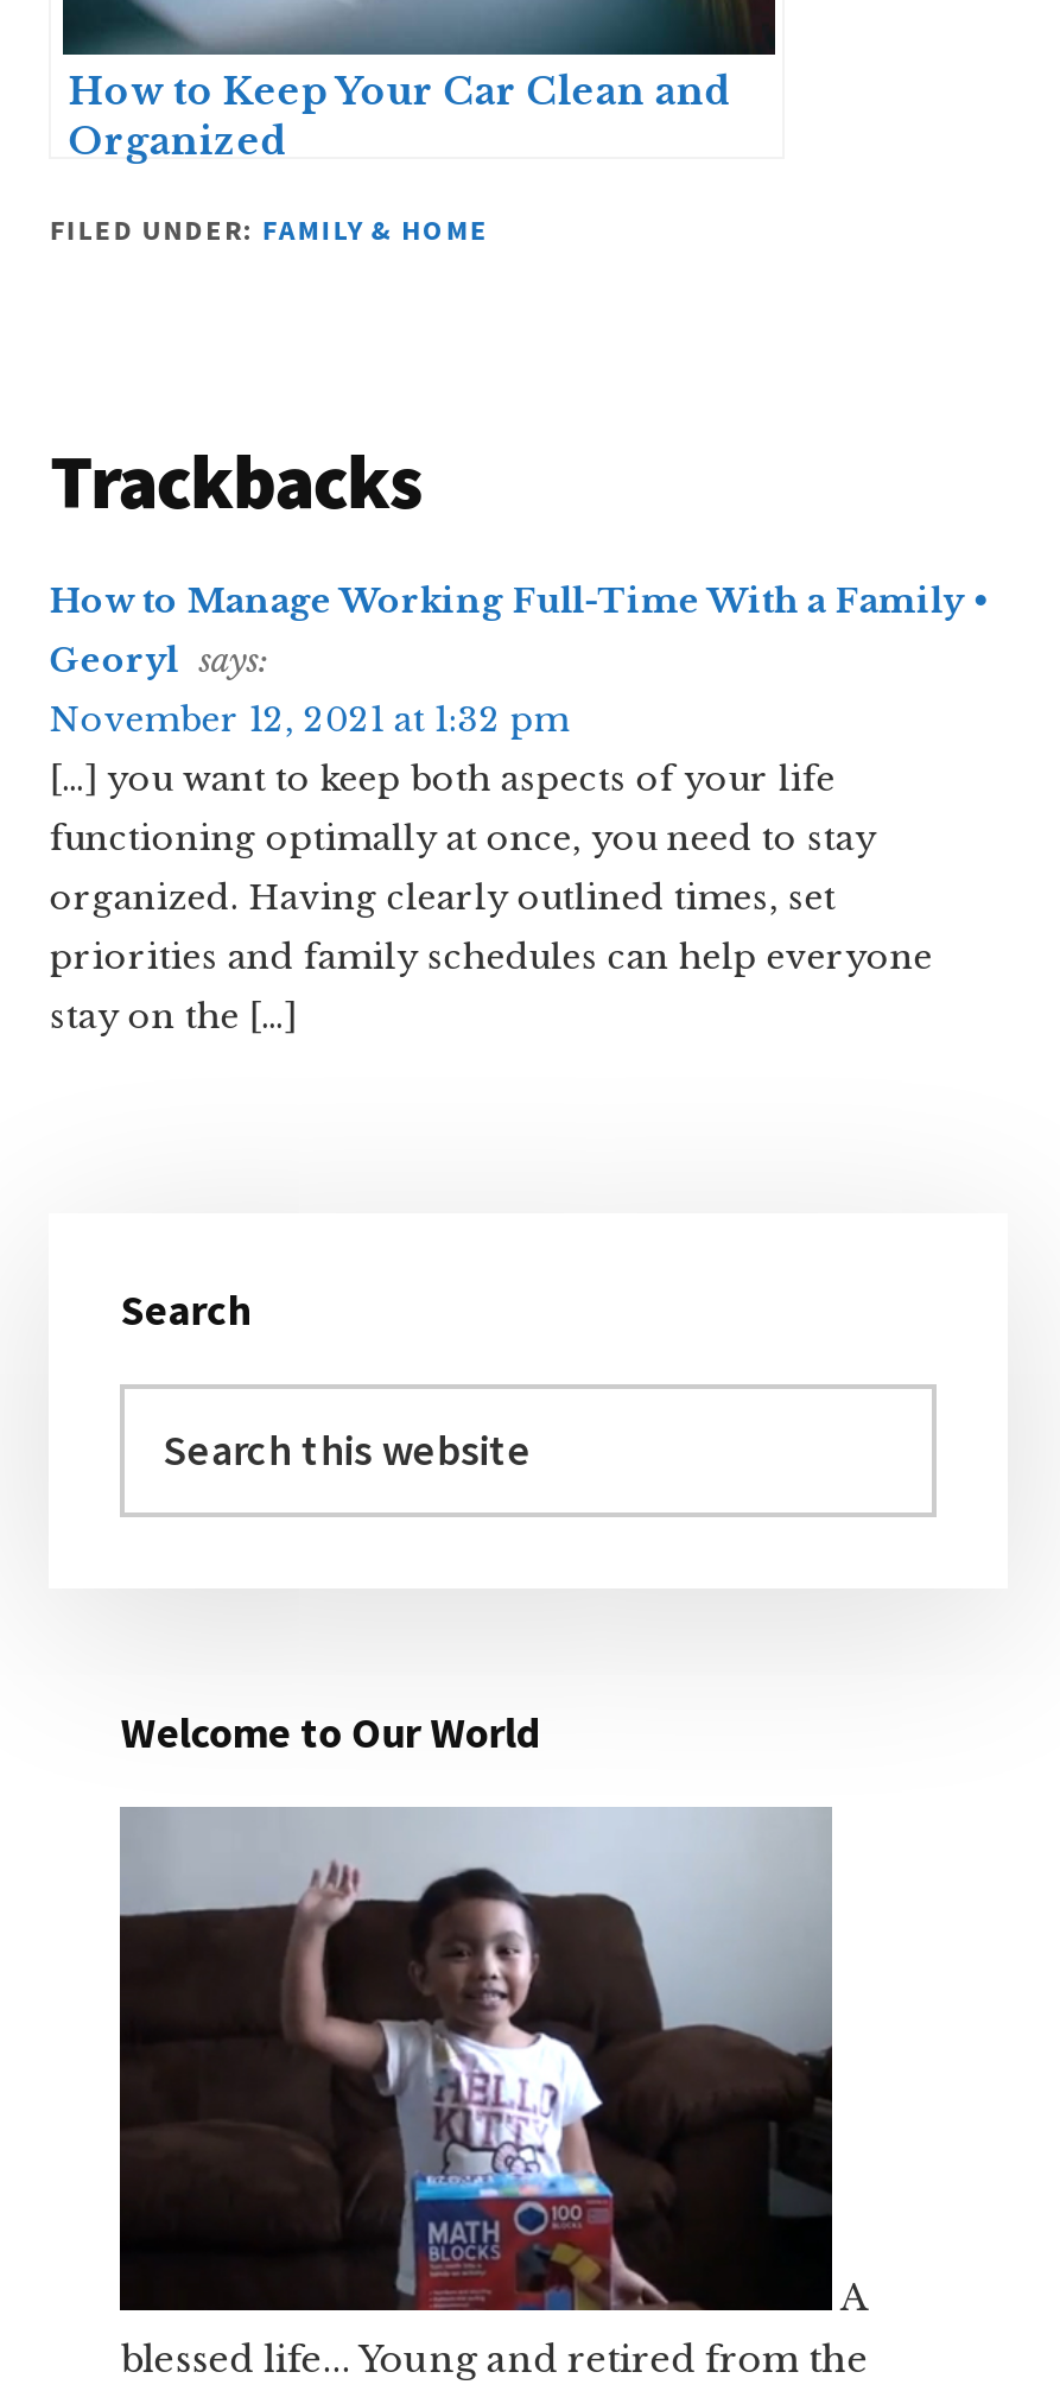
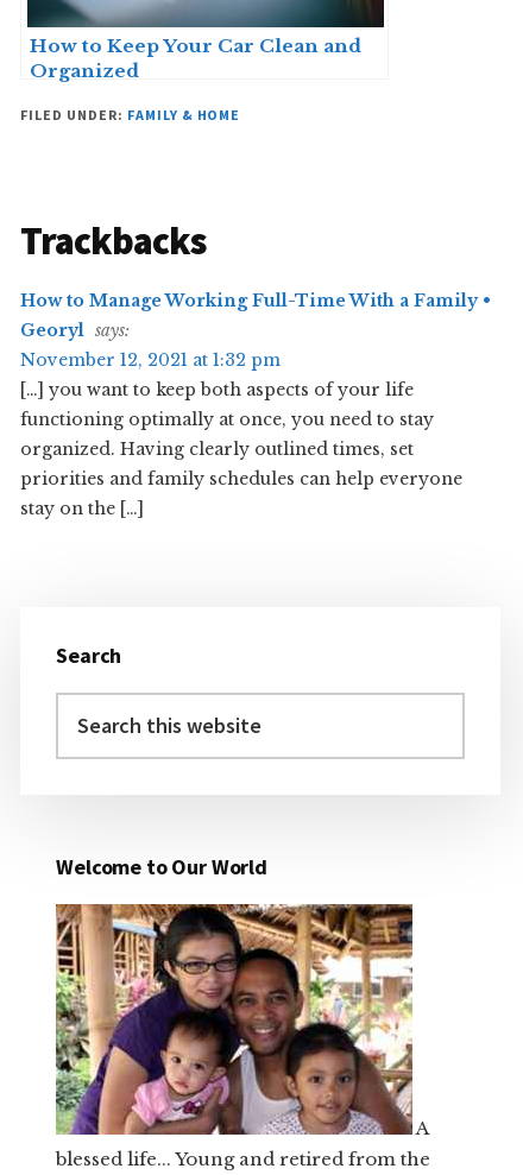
- [image]
+ [image]
